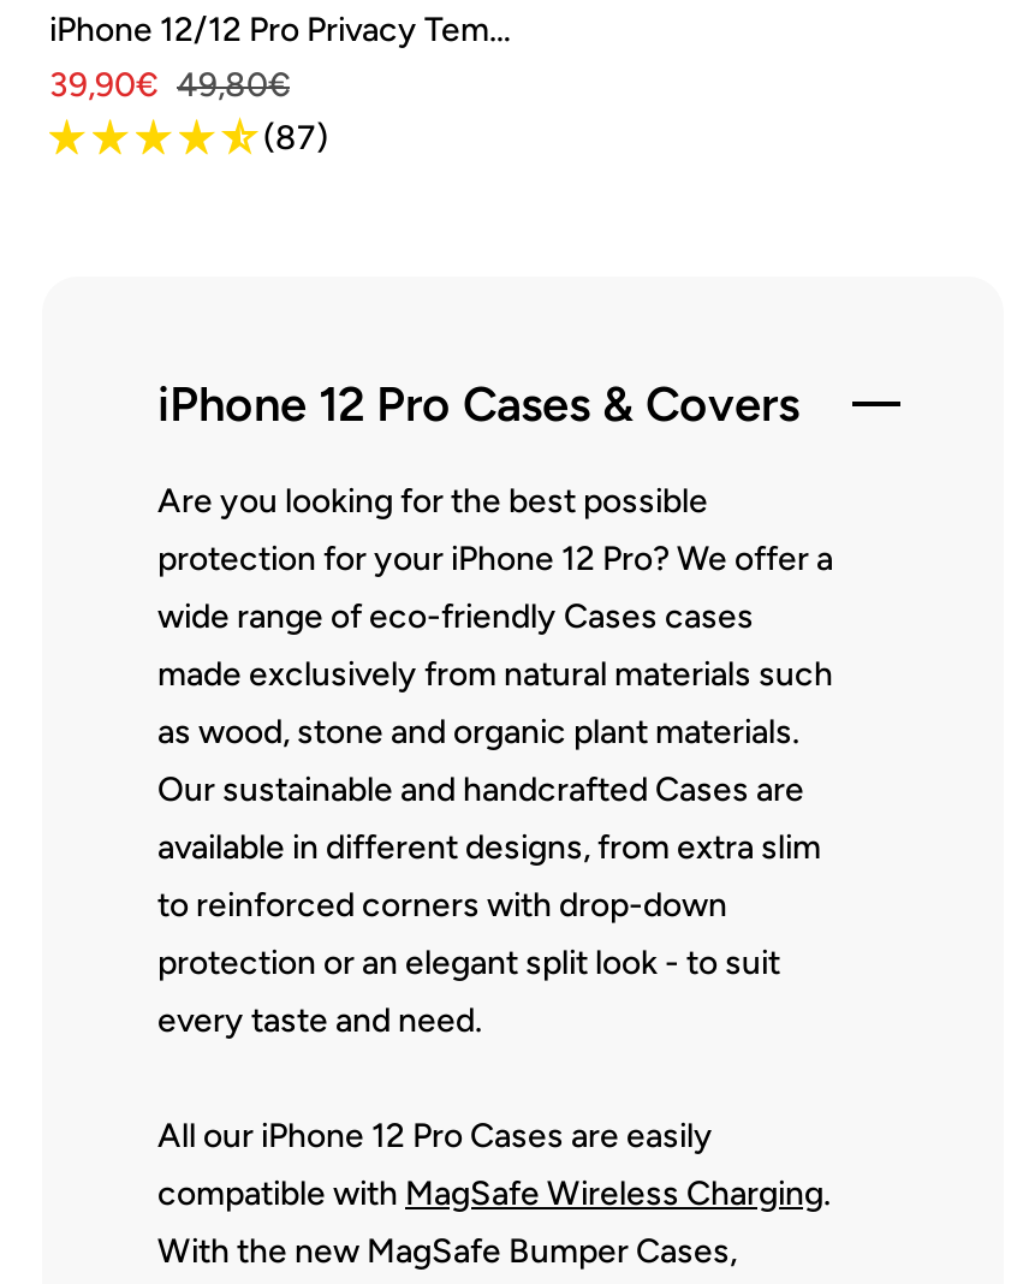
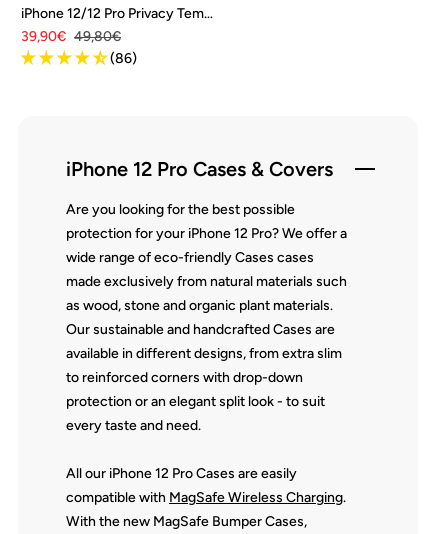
- (87)
+ (86)
